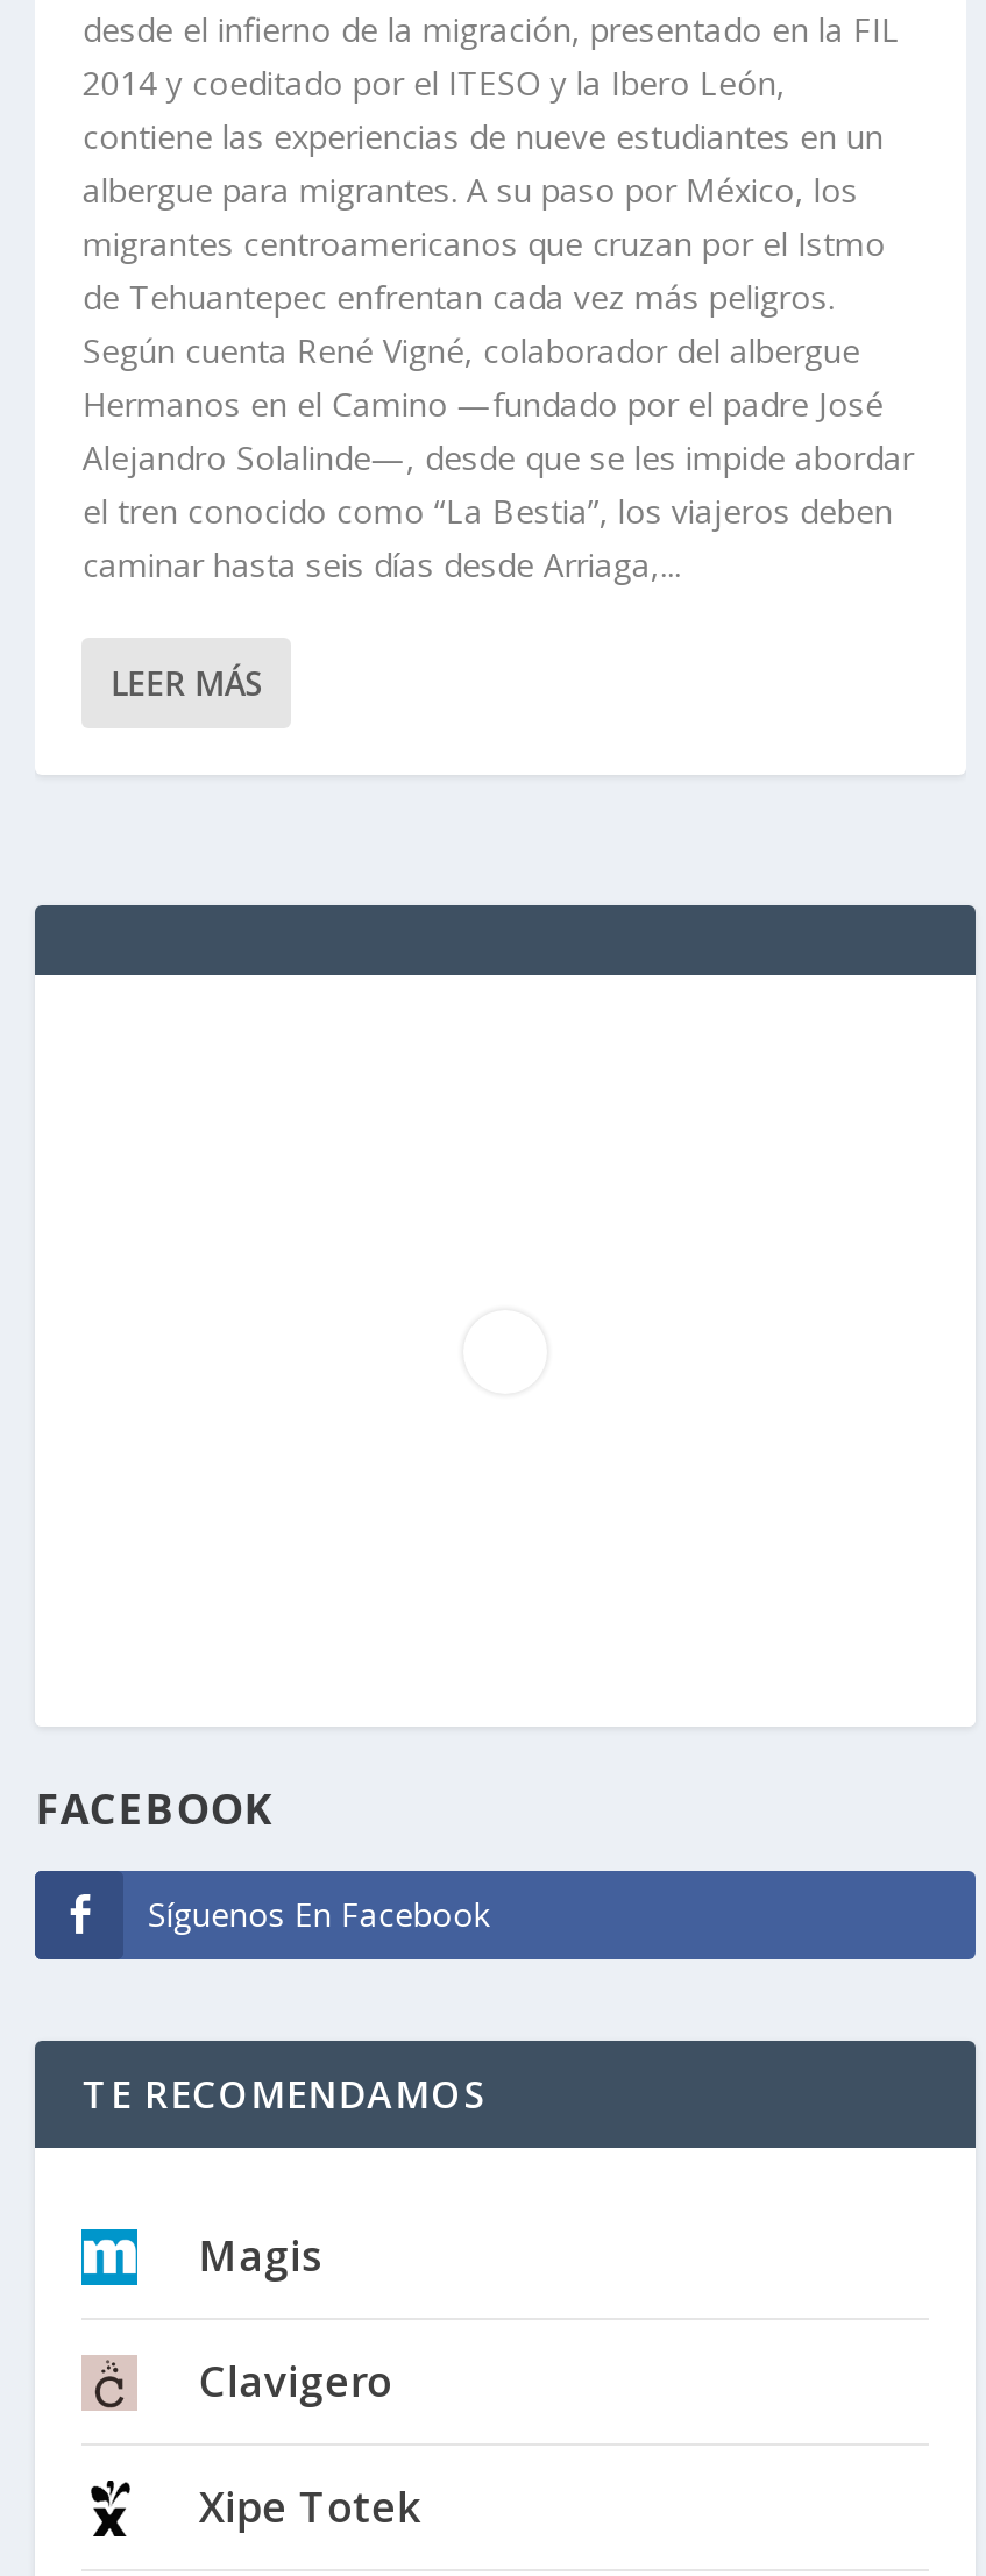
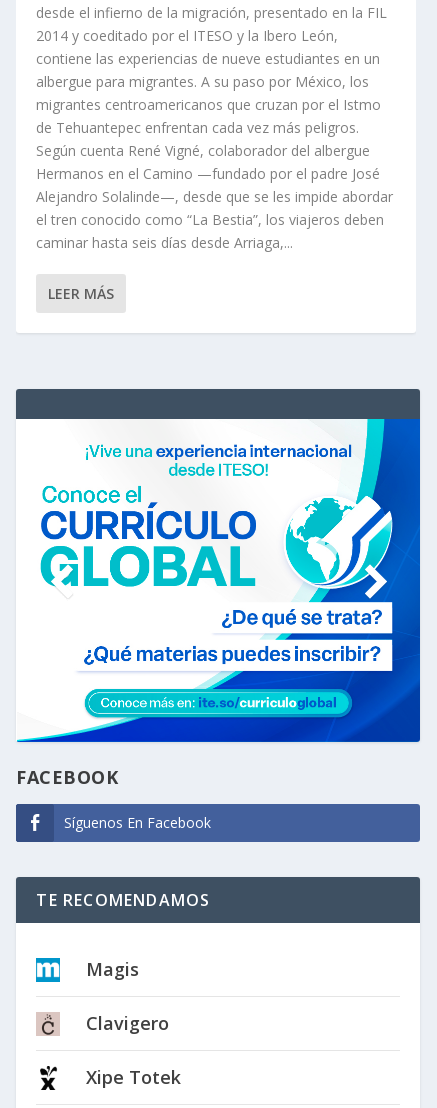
+ [image]
